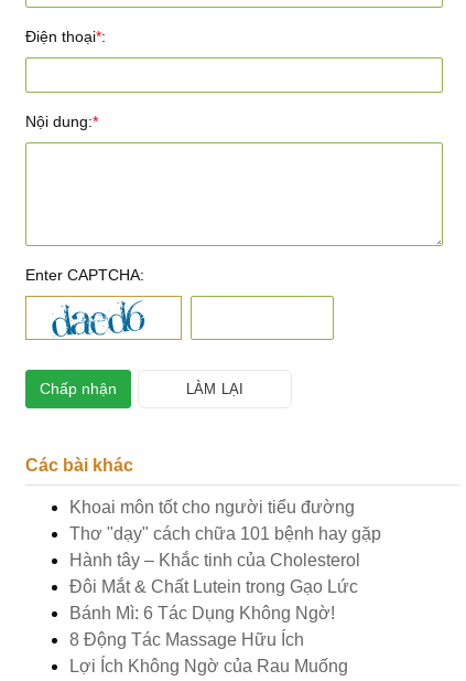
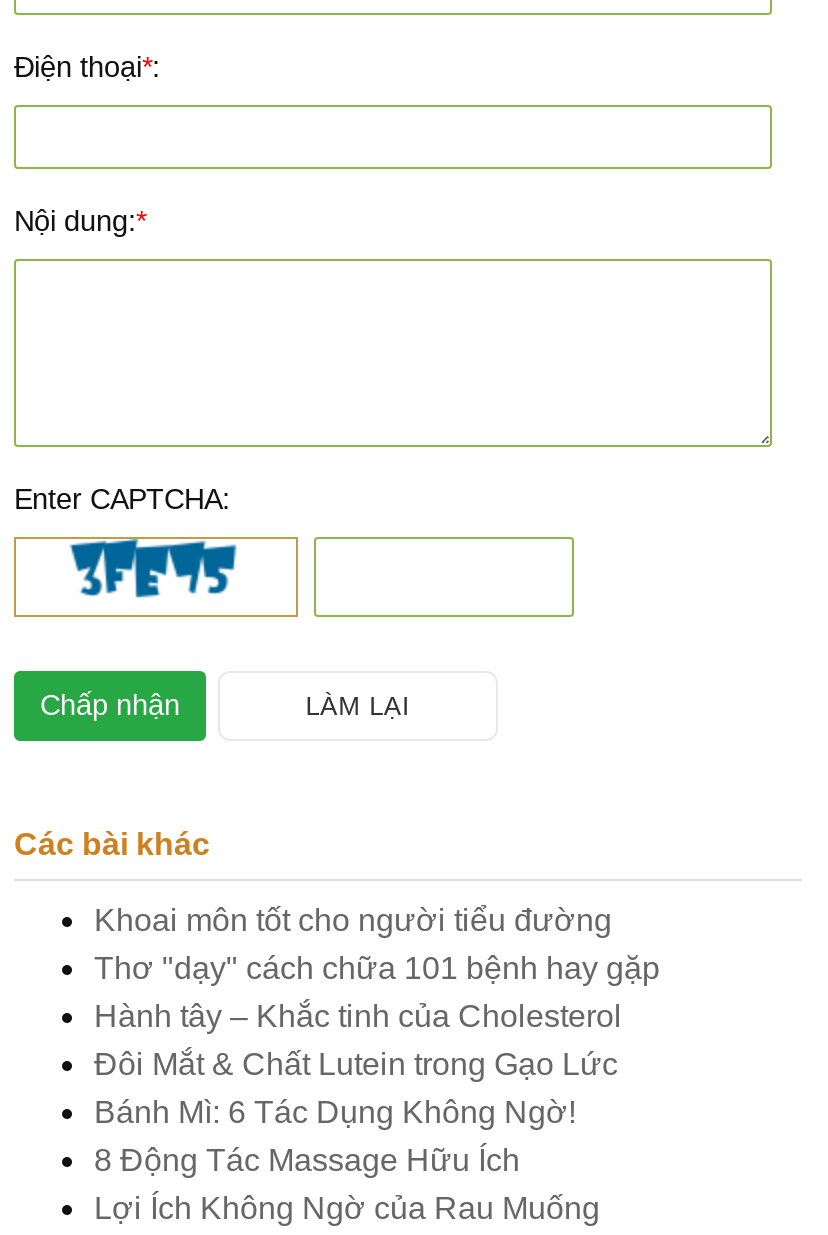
- [image]
+ [image]
